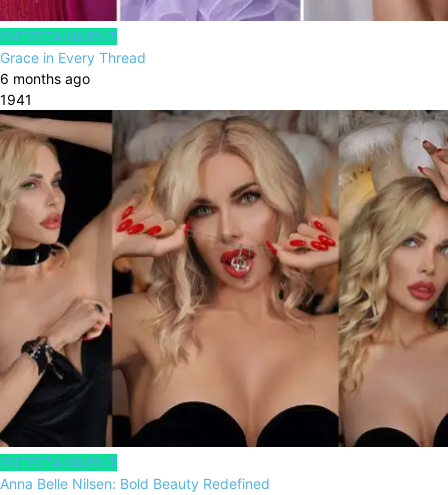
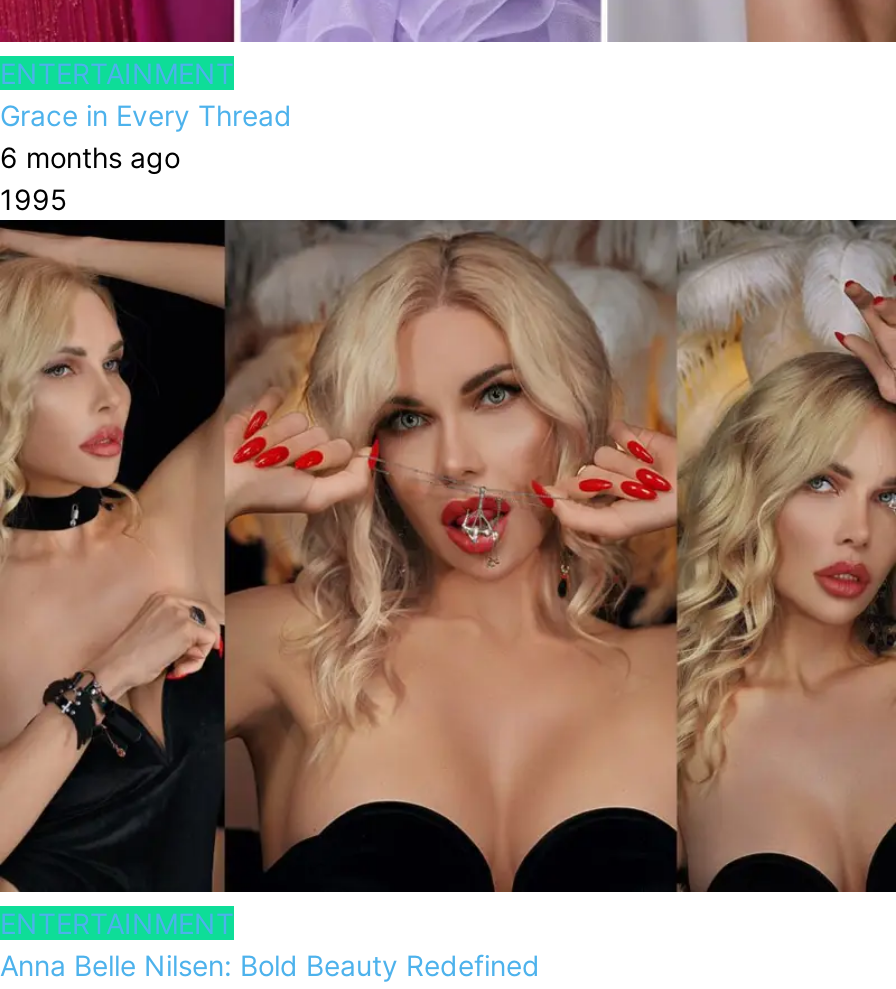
- 1941
+ 1995
